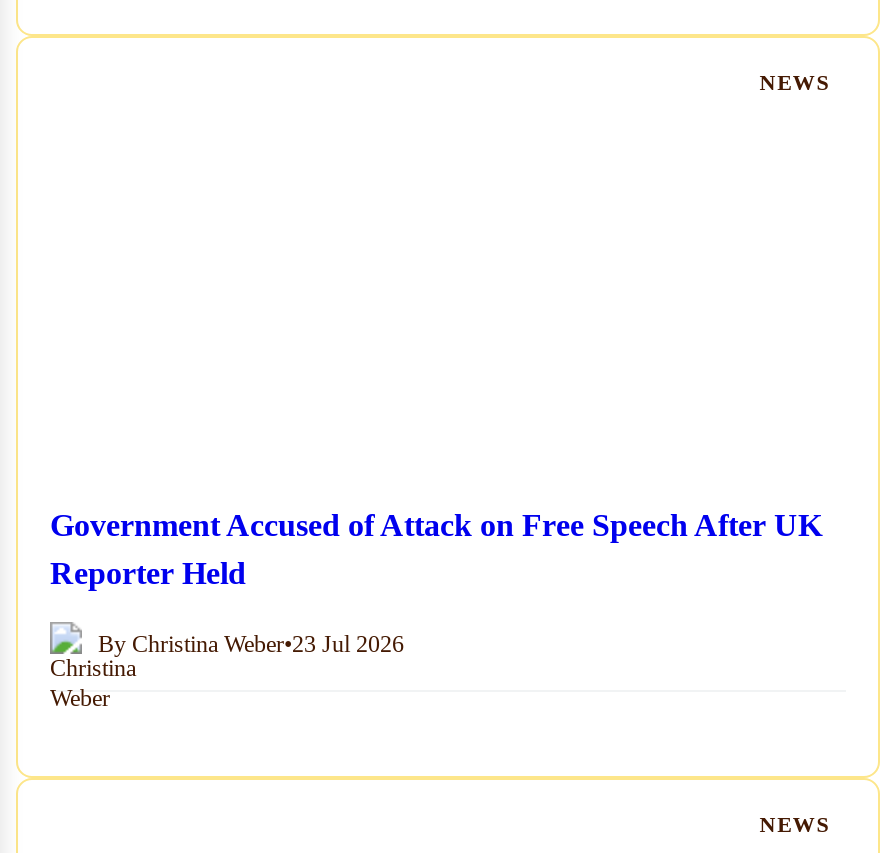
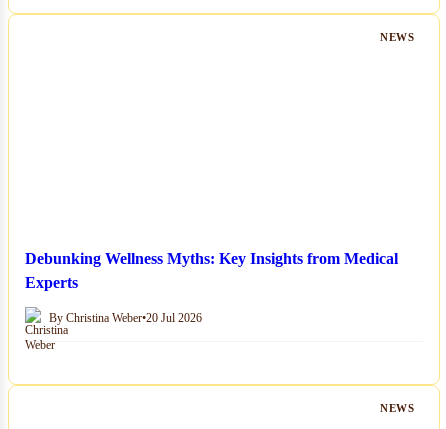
- Government Accused of Attack on Free Speech After UK
- Reporter Held
+ Debunking Wellness Myths: Key Insights from Medical
+ Experts

- By Christina Weber•23 Jul 2026
+ By Christina Weber•20 Jul 2026
